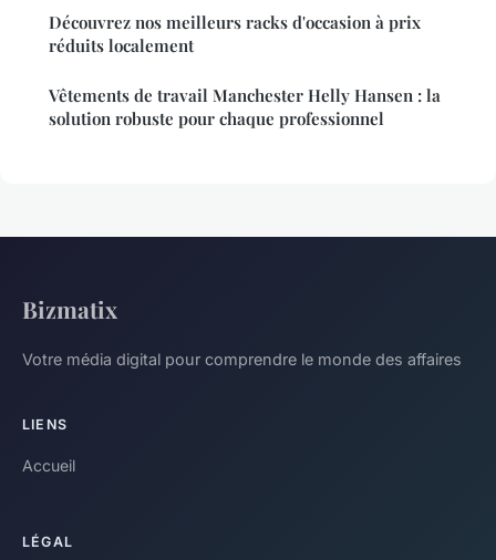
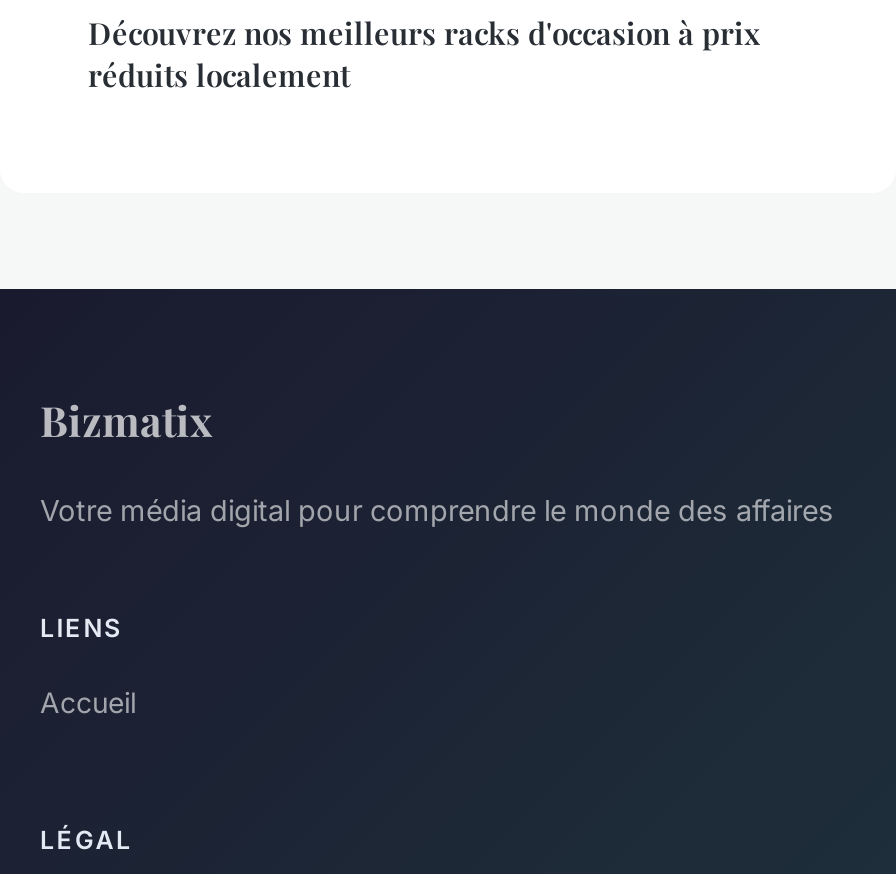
- Vêtements de travail Manchester Helly Hansen : la
- solution robuste pour chaque professionnel
